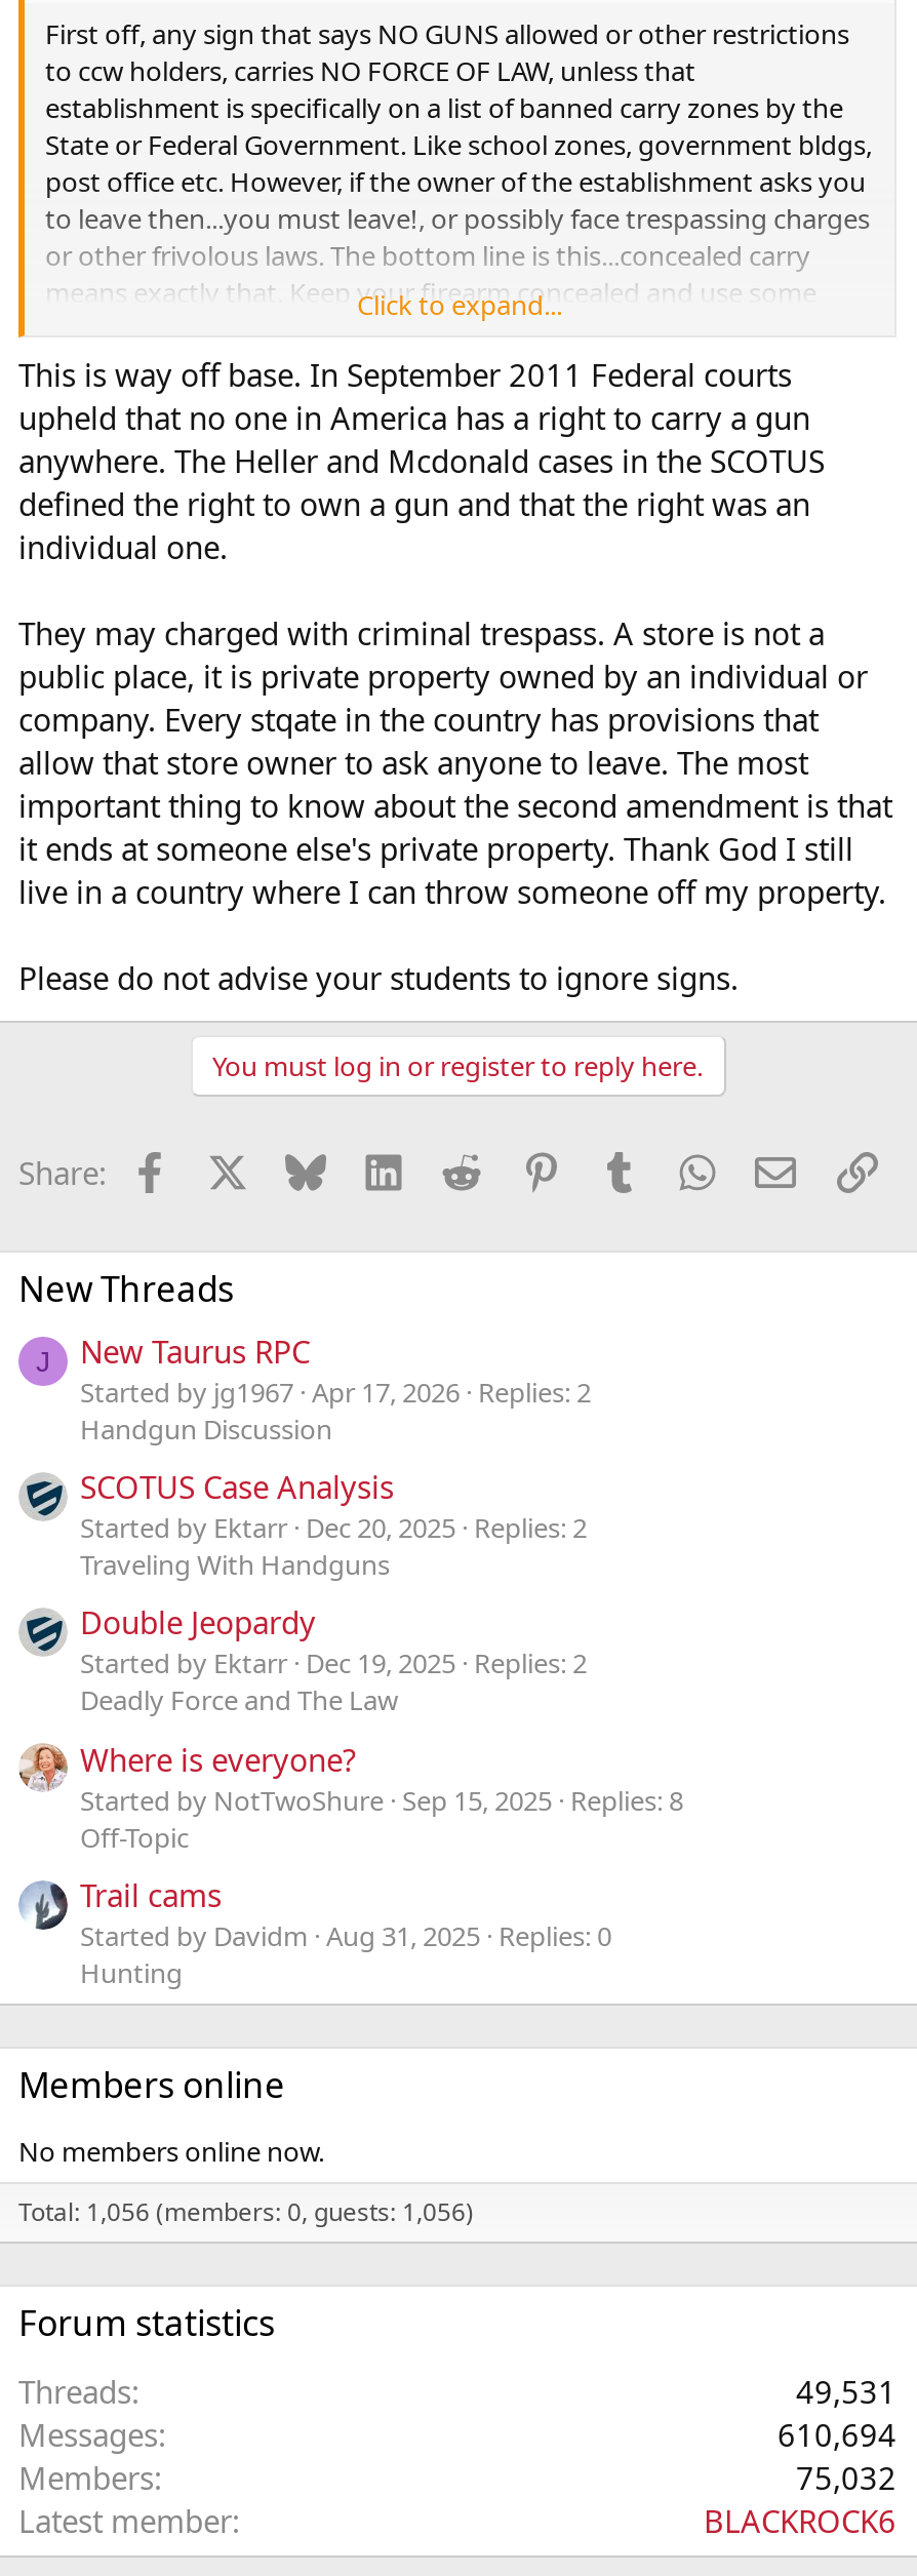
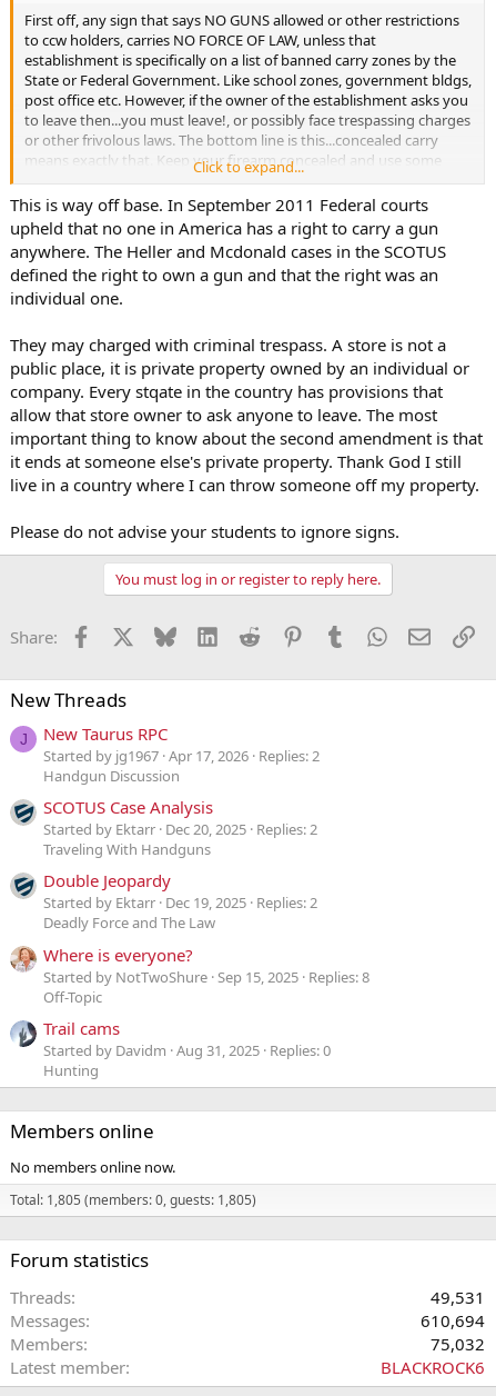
- Total: 1,056 (members: 0, guests: 1,056)
+ Total: 1,805 (members: 0, guests: 1,805)
